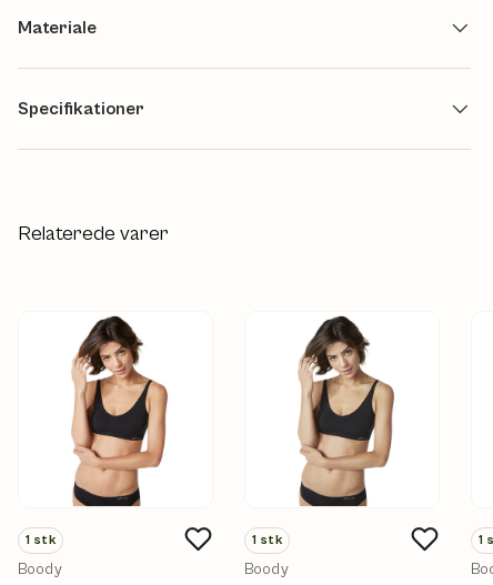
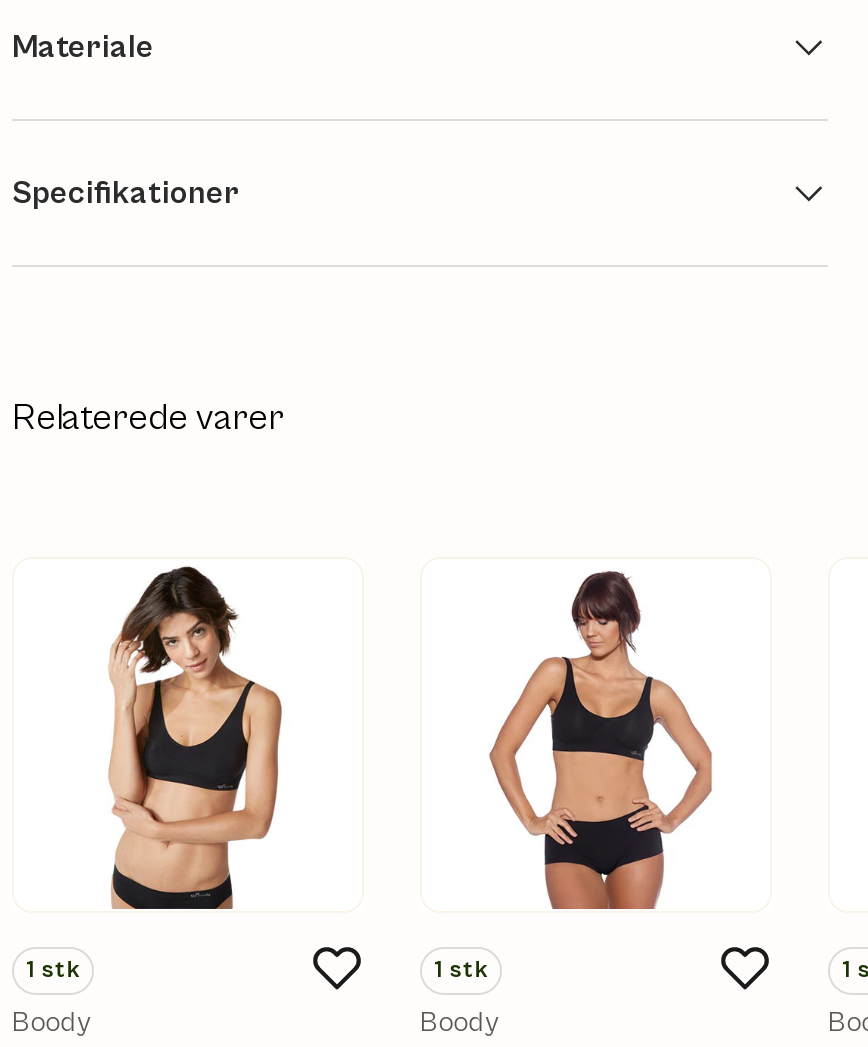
- [image]
+ [image]
